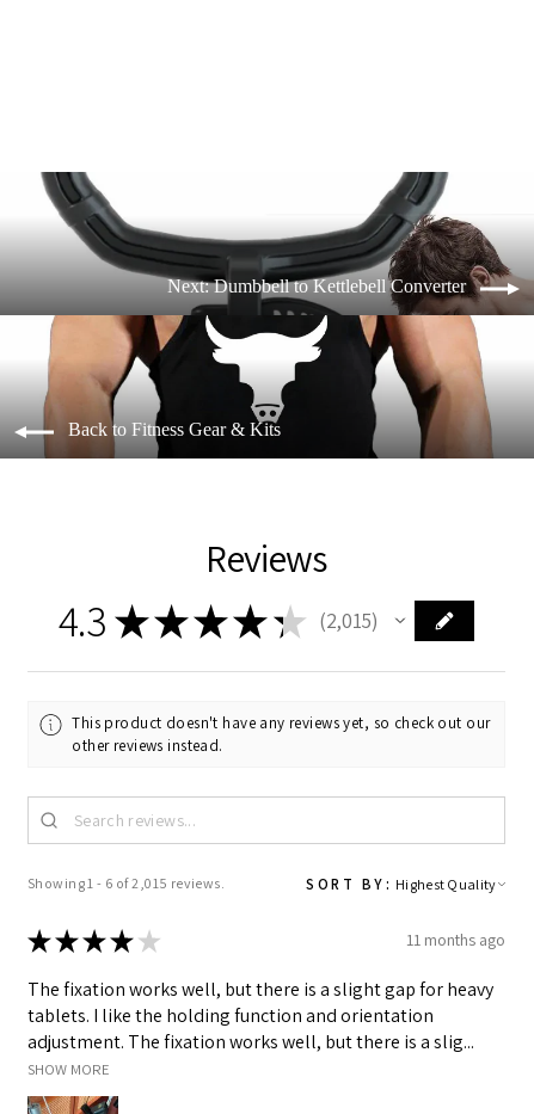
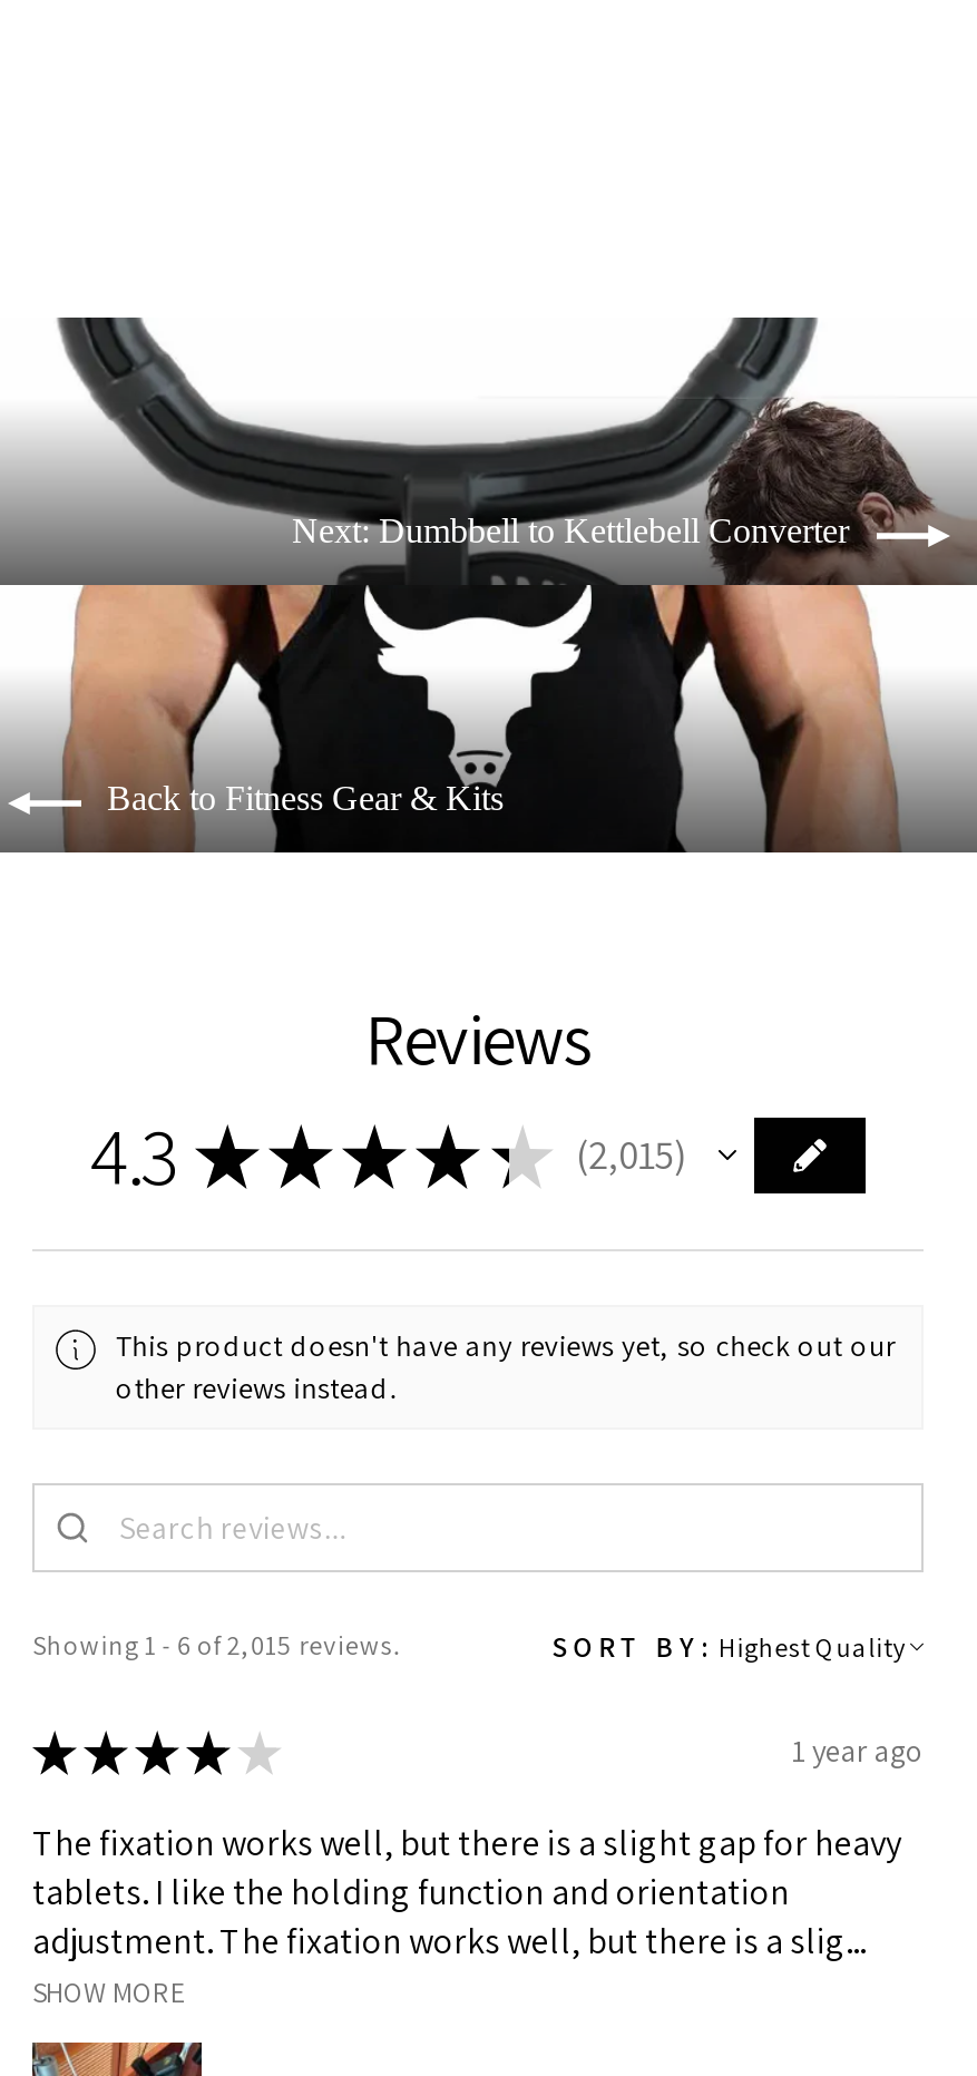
- 11 months ago
+ 1 year ago
